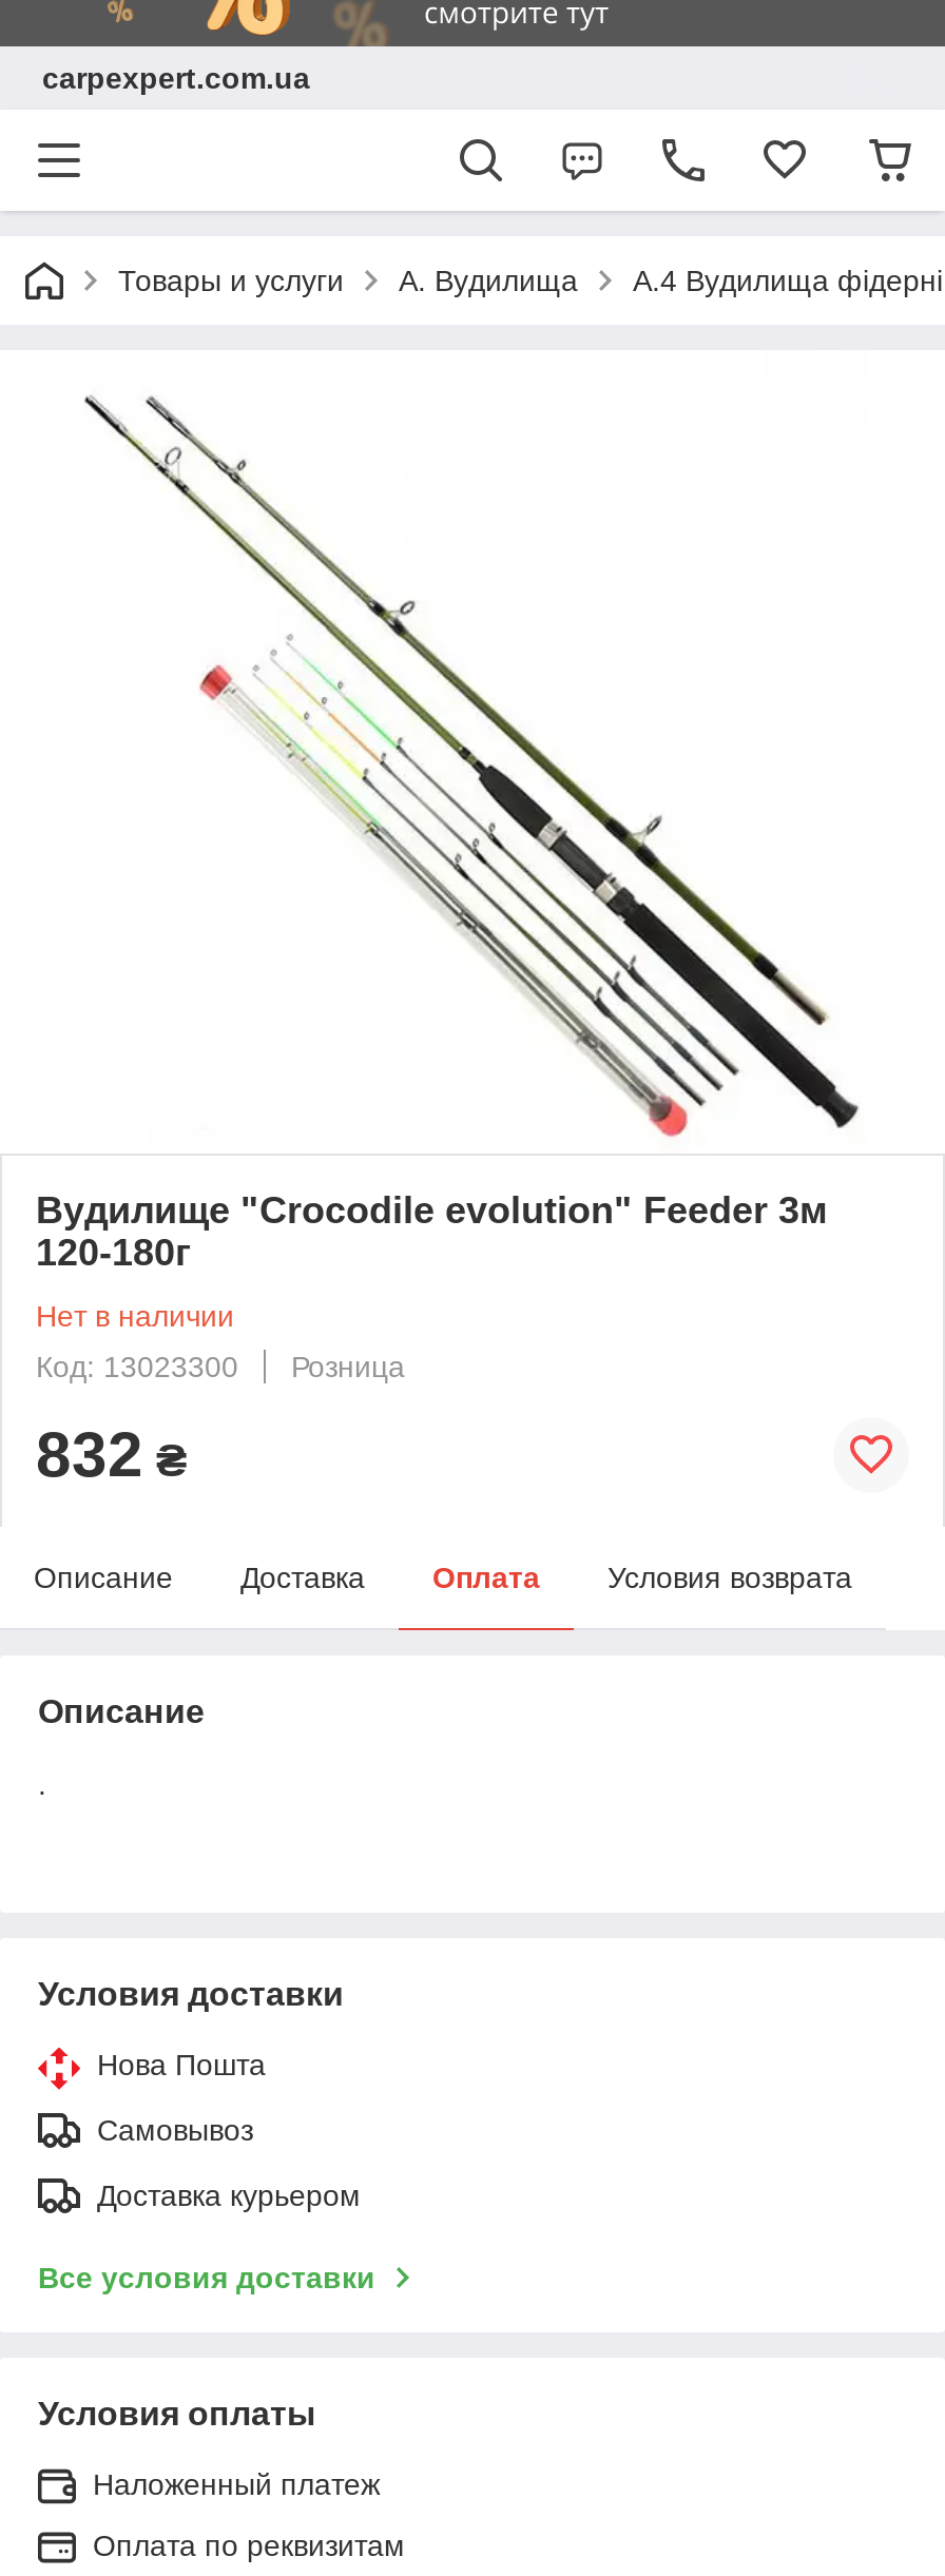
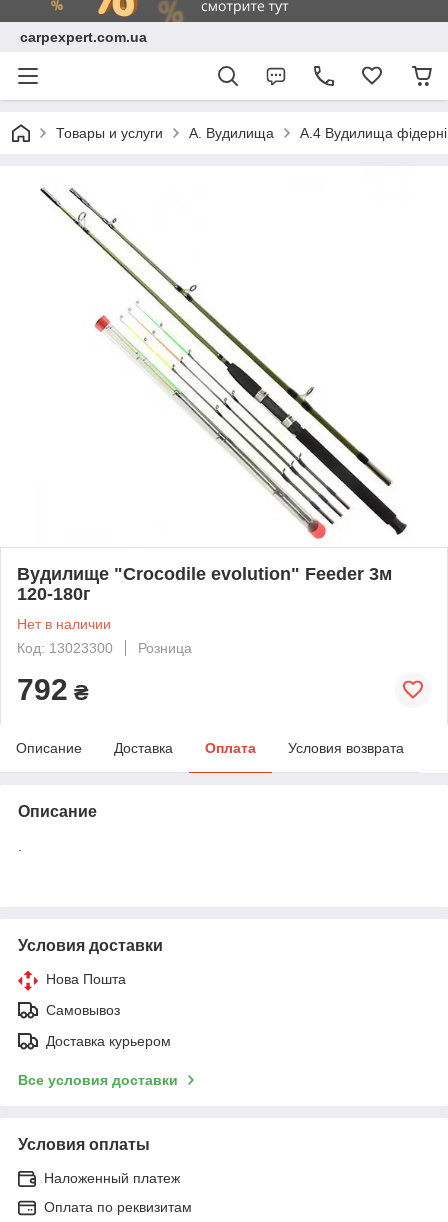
- 832 ₴
+ 792 ₴
